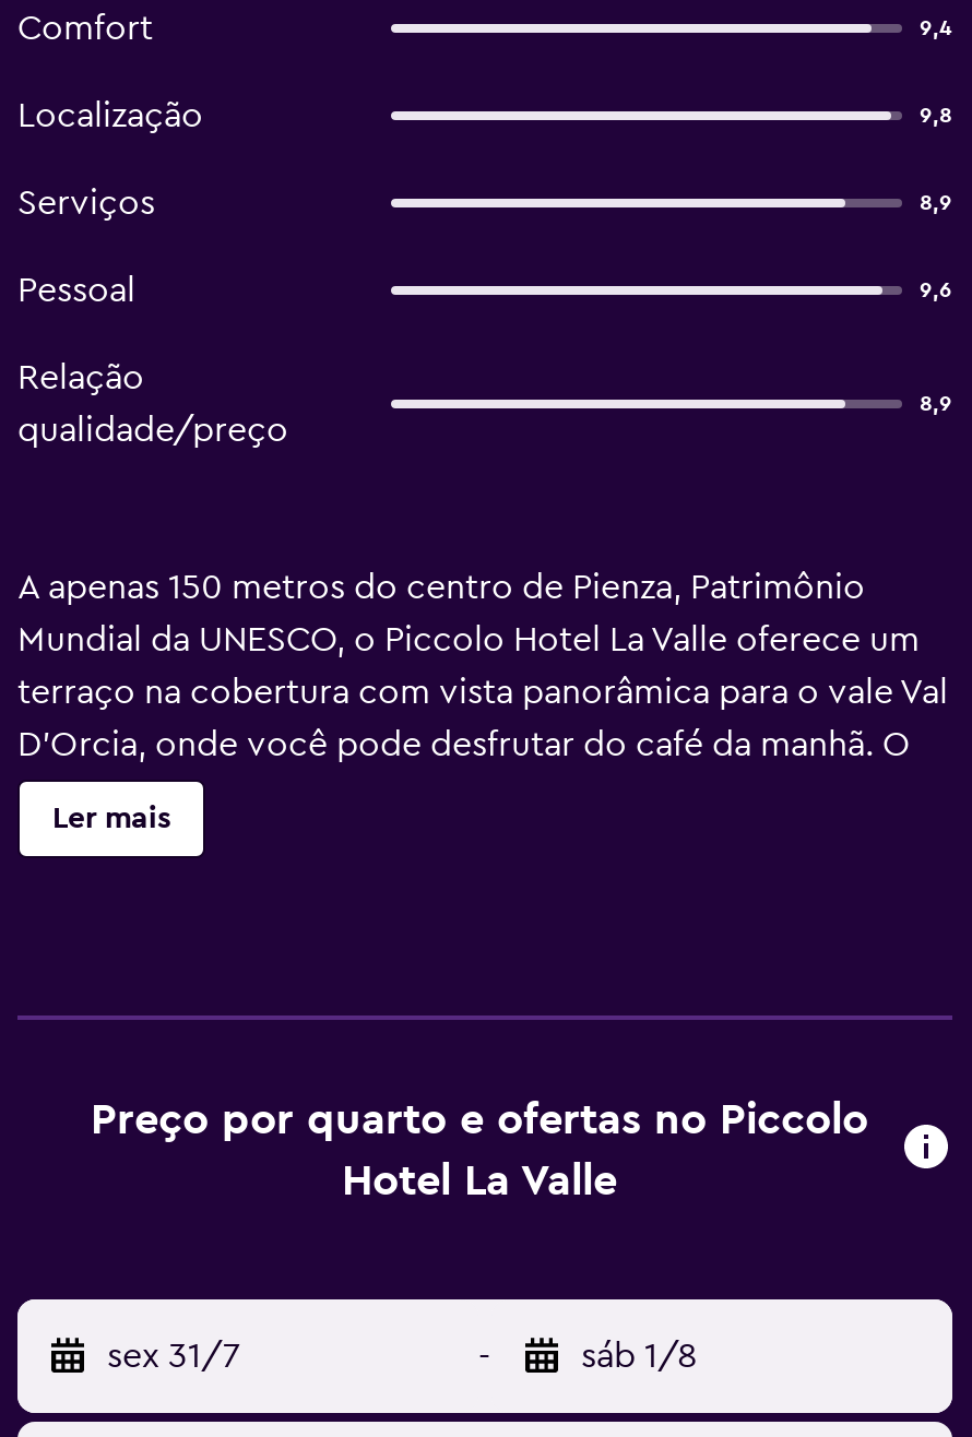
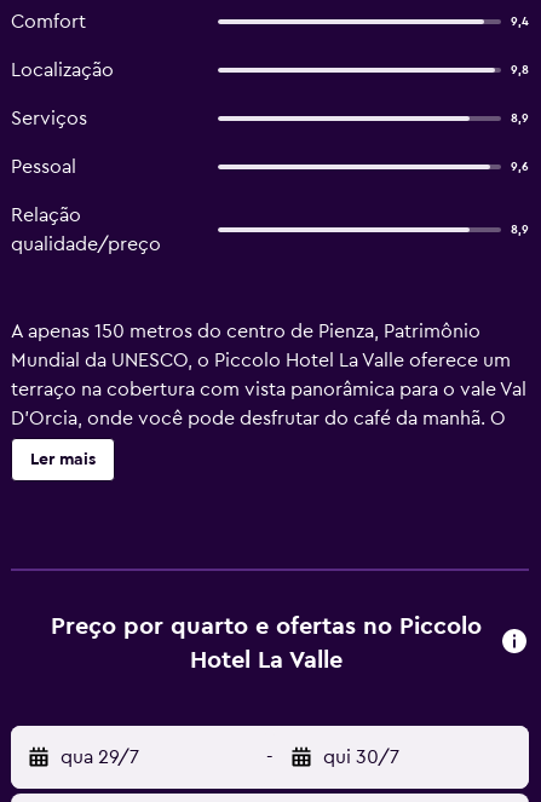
- sex 31/7
+ qua 29/7

- sáb 1/8
+ qui 30/7
